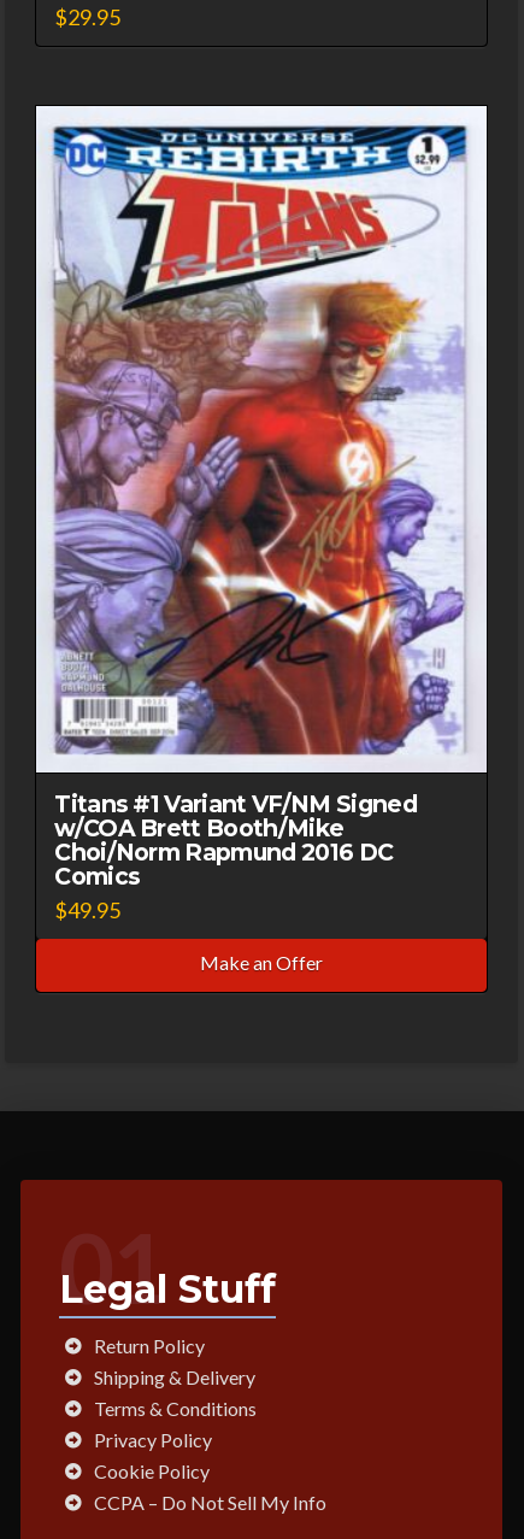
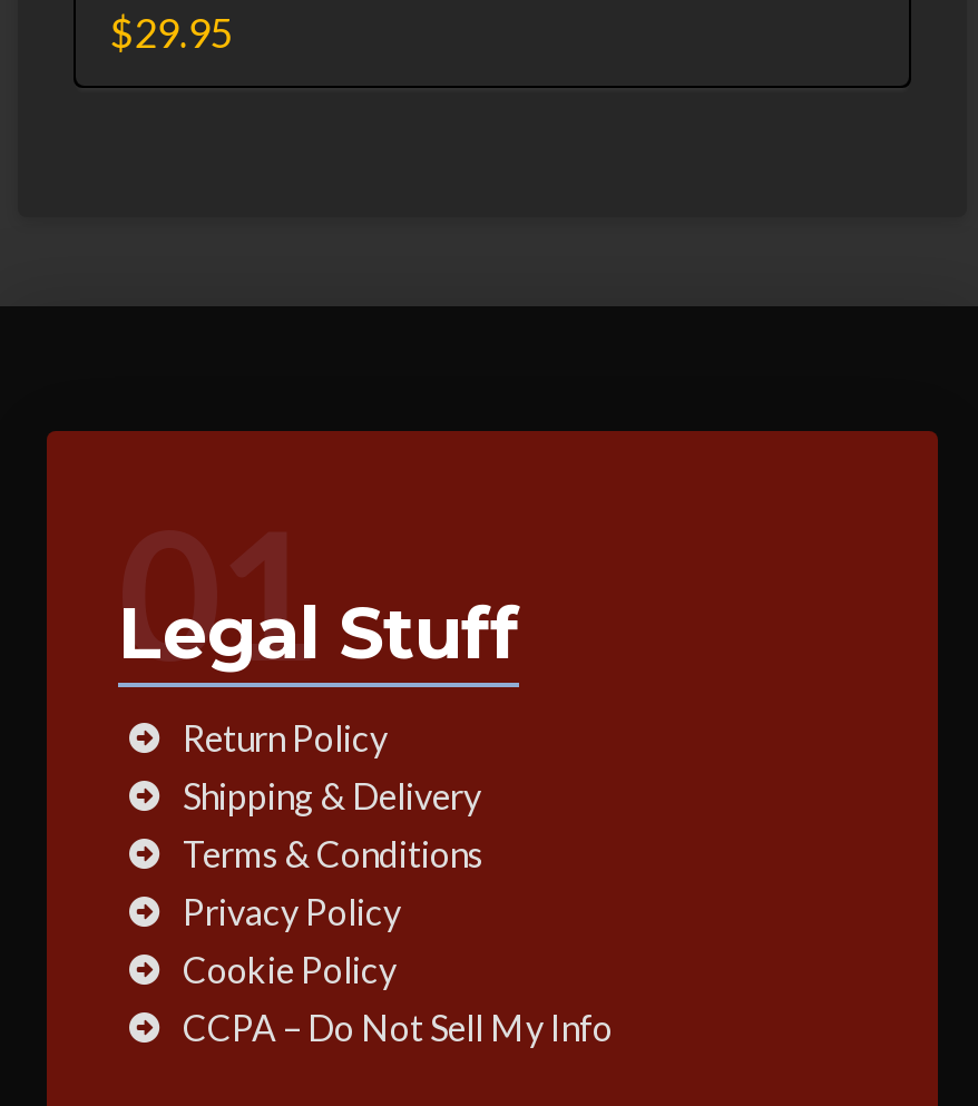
- [image]
- Titans #1 Variant VF/NM Signed
- w/COA Brett Booth/Mike
- Choi/Norm Rapmund 2016 DC
- Comics
- $49.95
- Make an Offer
